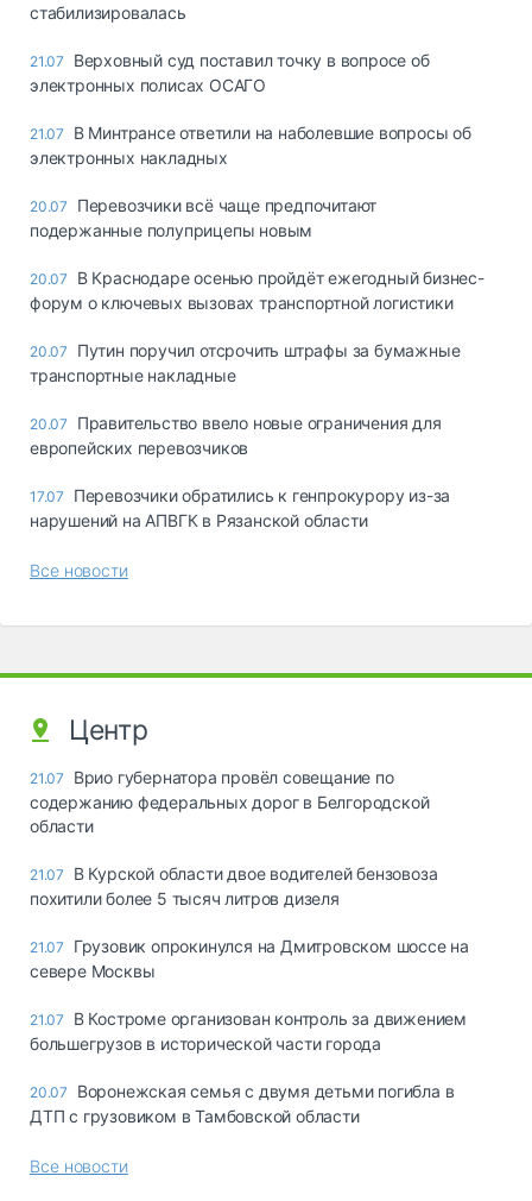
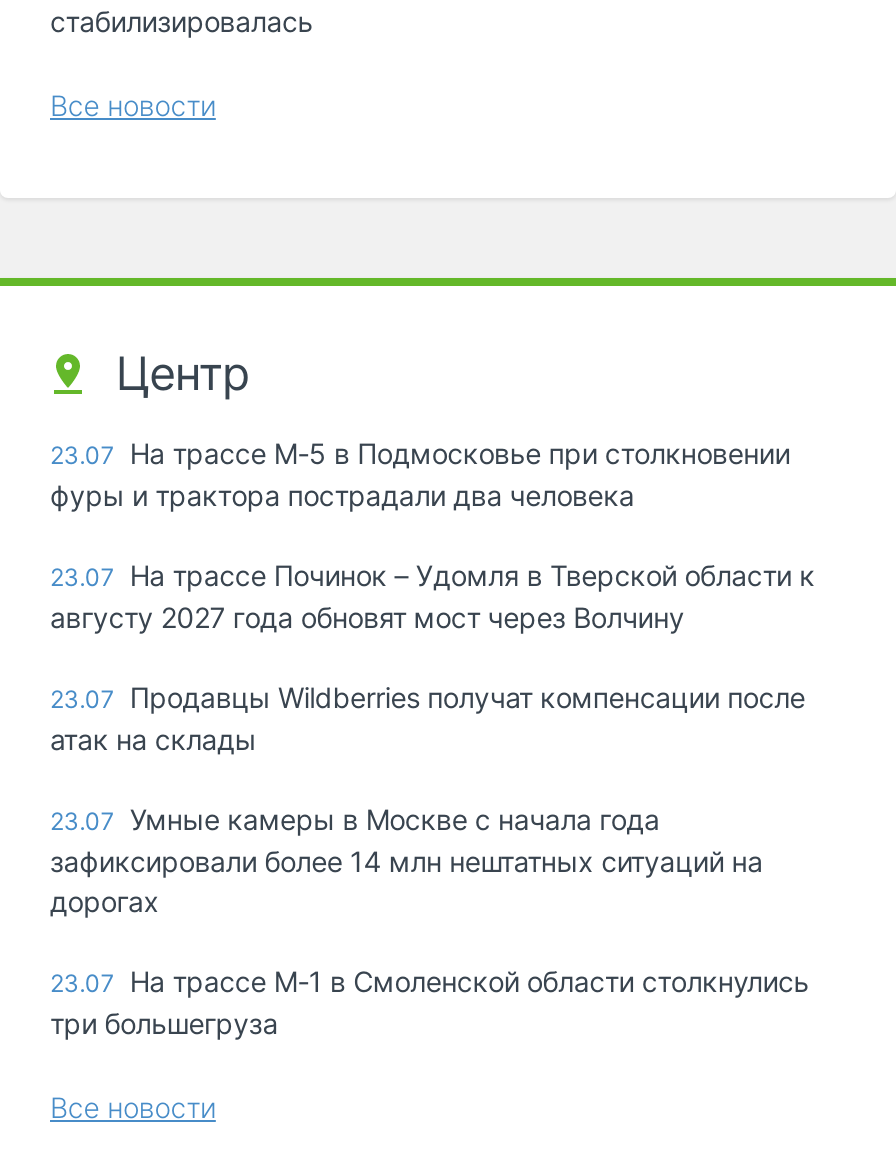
- 21.07 Верховный суд поставил точку в вопросе об
- электронных полисах ОСАГО
- 21.07 В Минтрансе ответили на наболевшие вопросы об
- электронных накладных
- 20.07 Перевозчики всё чаще предпочитают
- подержанные полуприцепы новым
- 20.07 В Краснодаре осенью пройдёт ежегодный бизнес-
- форум о ключевых вызовах транспортной логистики
- 20.07 Путин поручил отсрочить штрафы за бумажные
- транспортные накладные
- 20.07 Правительство ввело новые ограничения для
- европейских перевозчиков
- 17.07 Перевозчики обратились к генпрокурору из-за
- нарушений на АПВГК в Рязанской области

- 21.07 Врио губернатора провёл совещание по
- содержанию федеральных дорог в Белгородской
- области
+ 23.07 На трассе М-5 в Подмосковье при столкновении
+ фуры и трактора пострадали два человека

- 21.07 В Курской области двое водителей бензовоза
- похитили более 5 тысяч литров дизеля
+ 23.07 На трассе Починок – Удомля в Тверской области к
+ августу 2027 года обновят мост через Волчину

- 21.07 Грузовик опрокинулся на Дмитровском шоссе на
- севере Москвы
+ 23.07 Продавцы Wildberries получат компенсации после
+ атак на склады

- 21.07 В Костроме организован контроль за движением
- большегрузов в исторической части города
+ 23.07 Умные камеры в Москве с начала года
+ зафиксировали более 14 млн нештатных ситуаций на
+ дорогах

- 20.07 Воронежская семья с двумя детьми погибла в
- ДТП с грузовиком в Тамбовской области
+ 23.07 На трассе М-1 в Смоленской области столкнулись
+ три большегруза
